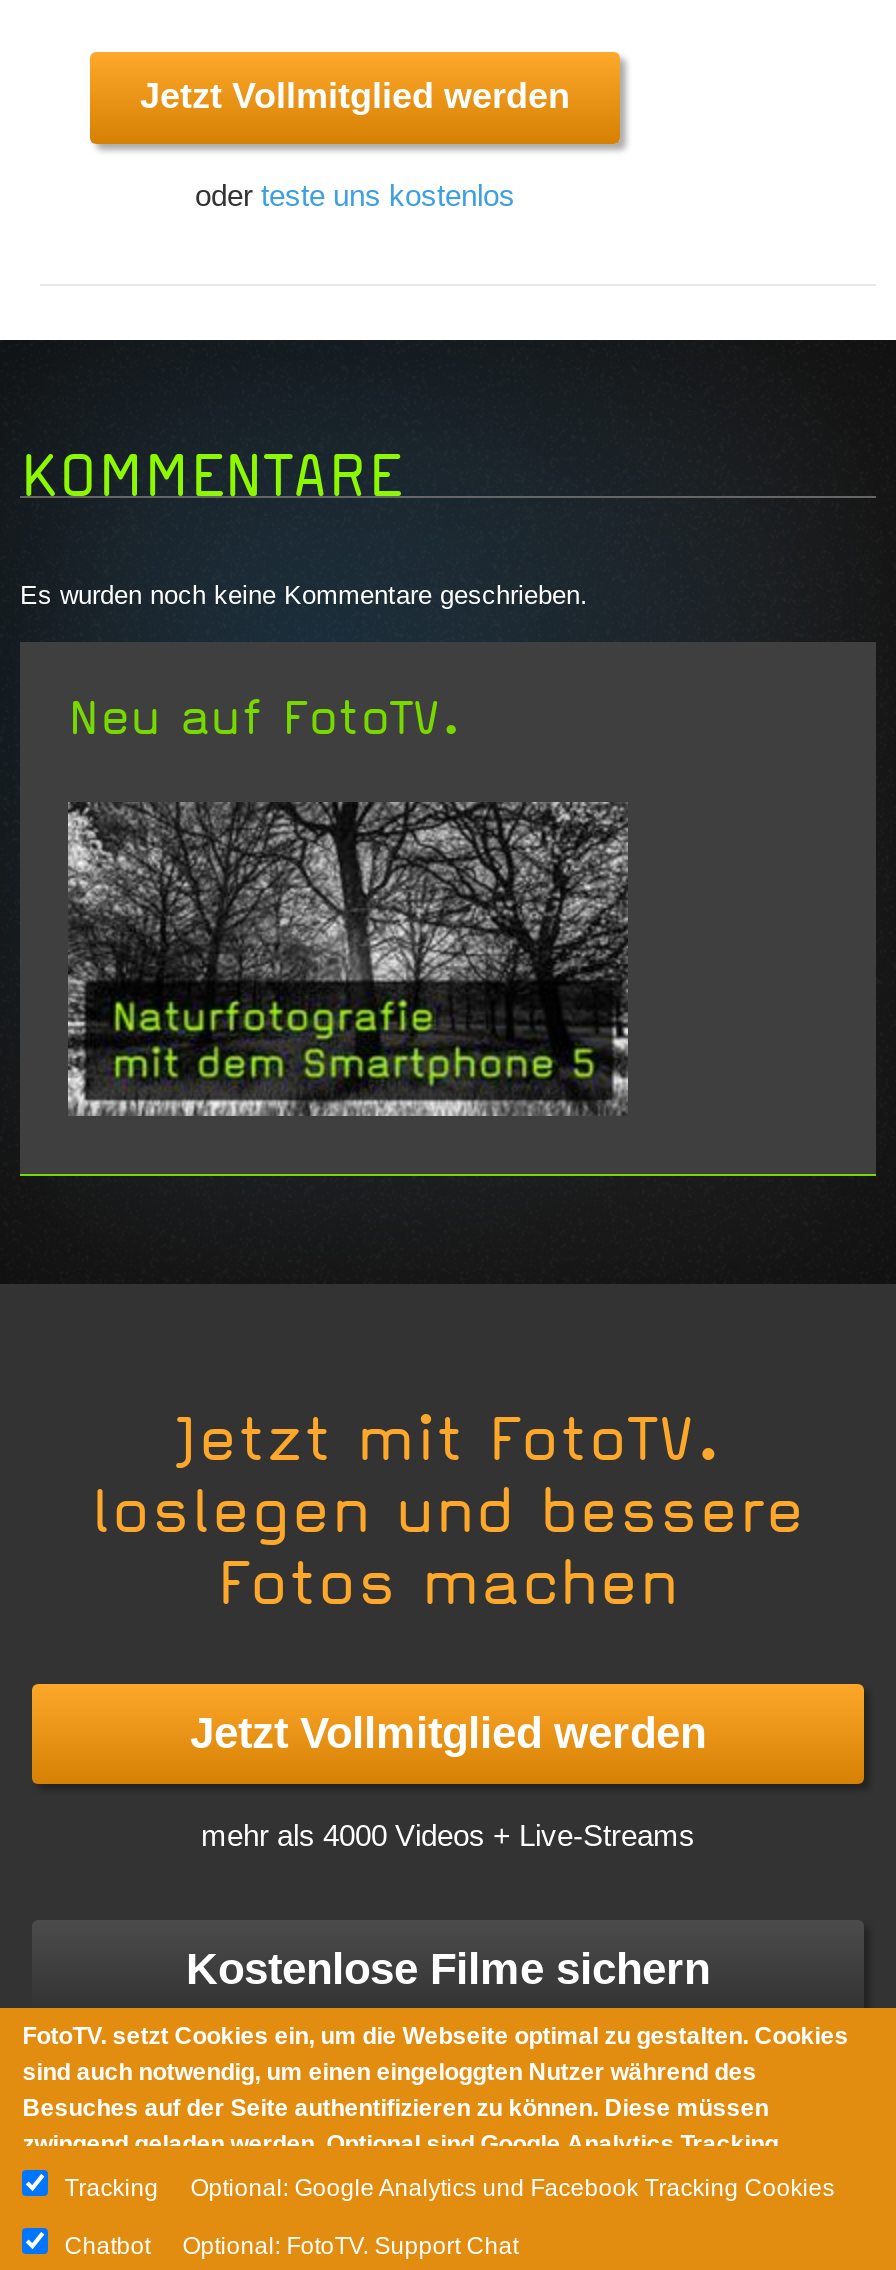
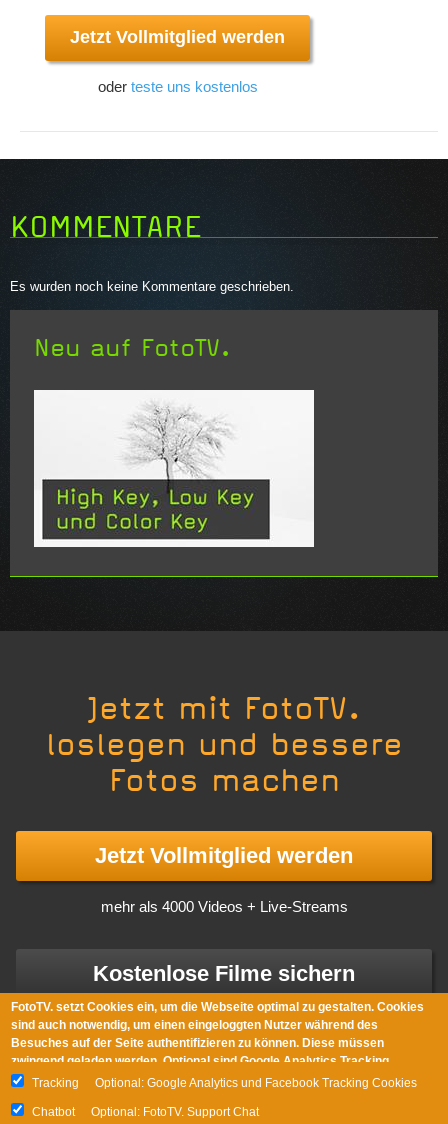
- [image]
+ [image]
